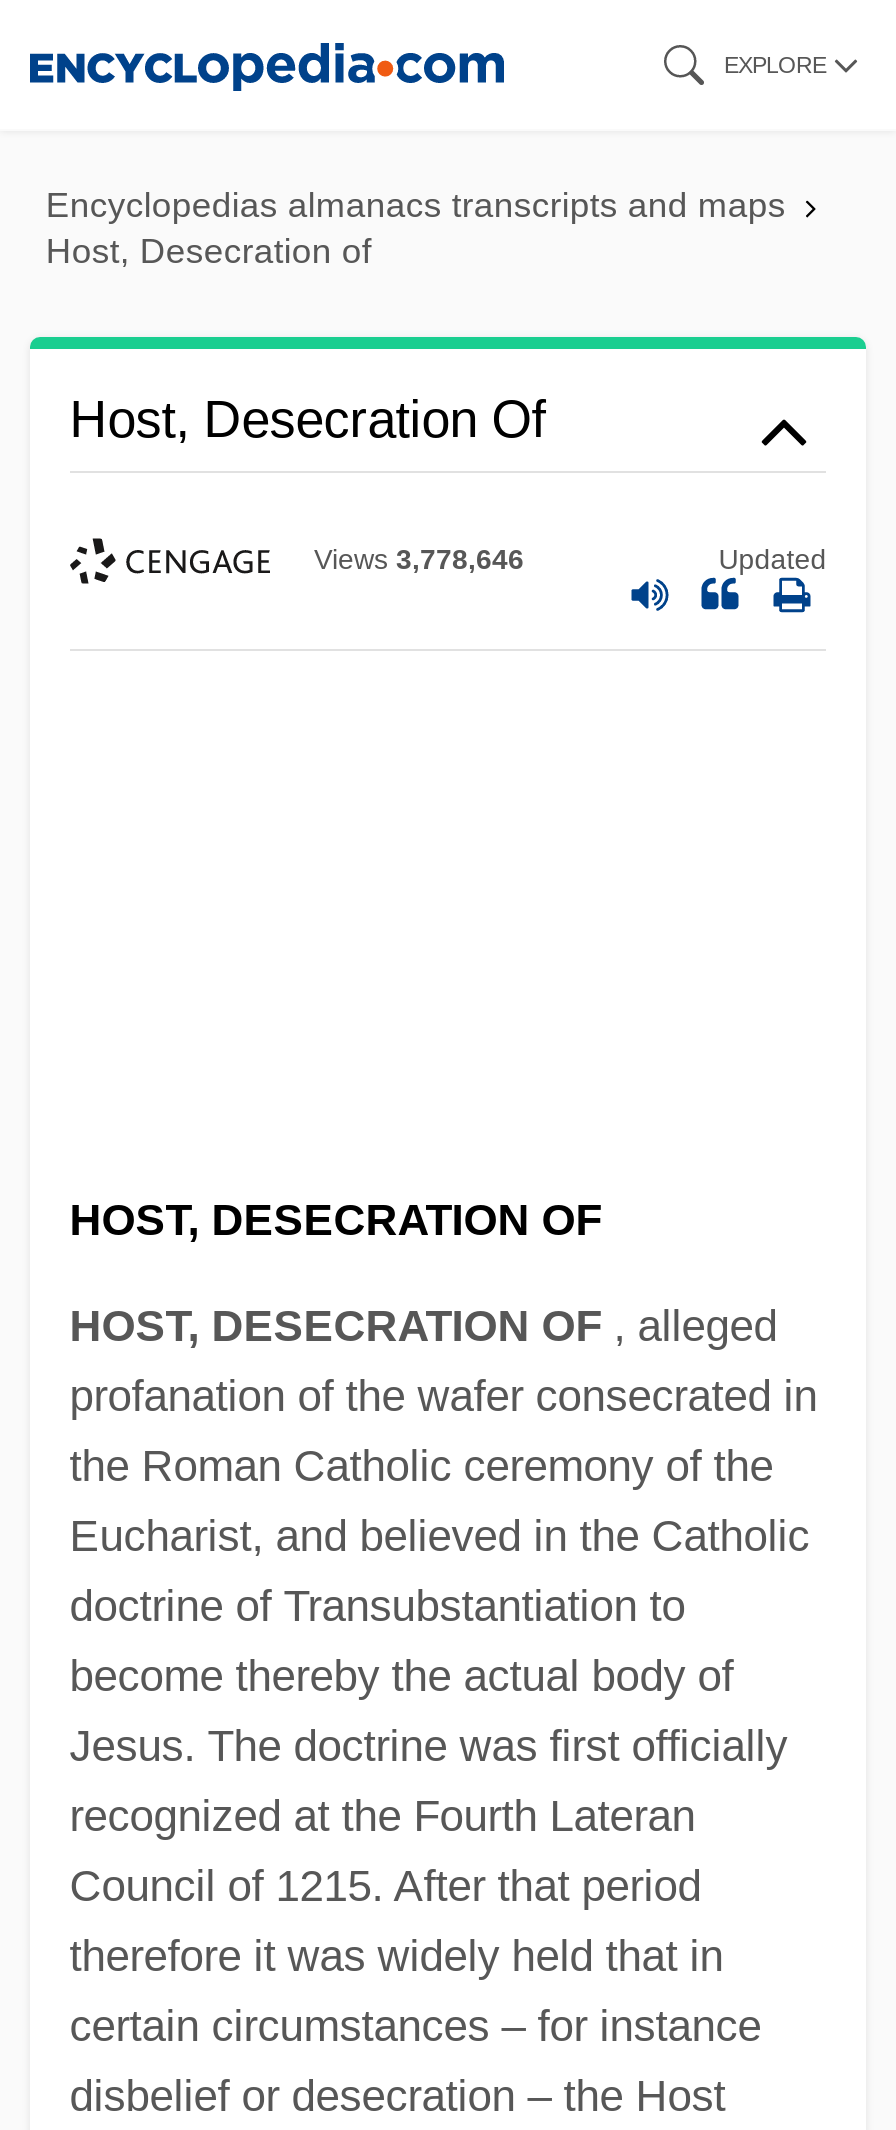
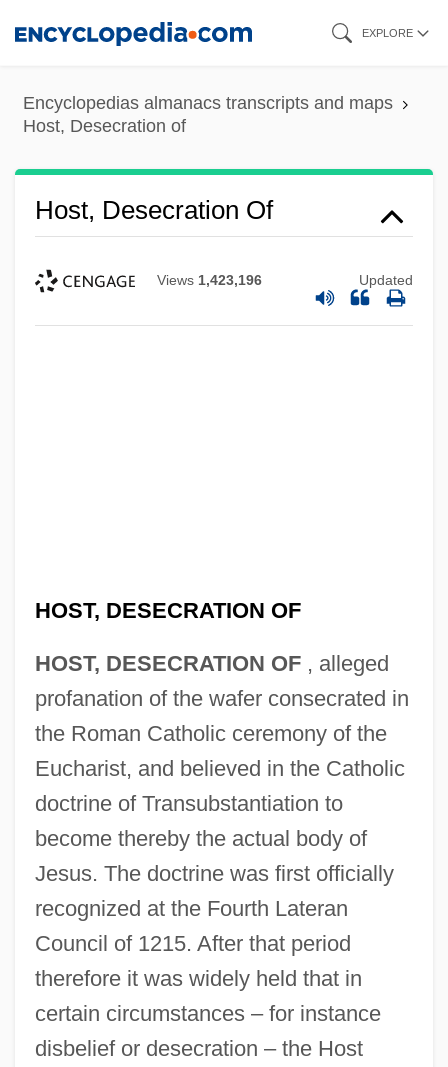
- Views 3,778,646
+ Views 1,423,196
